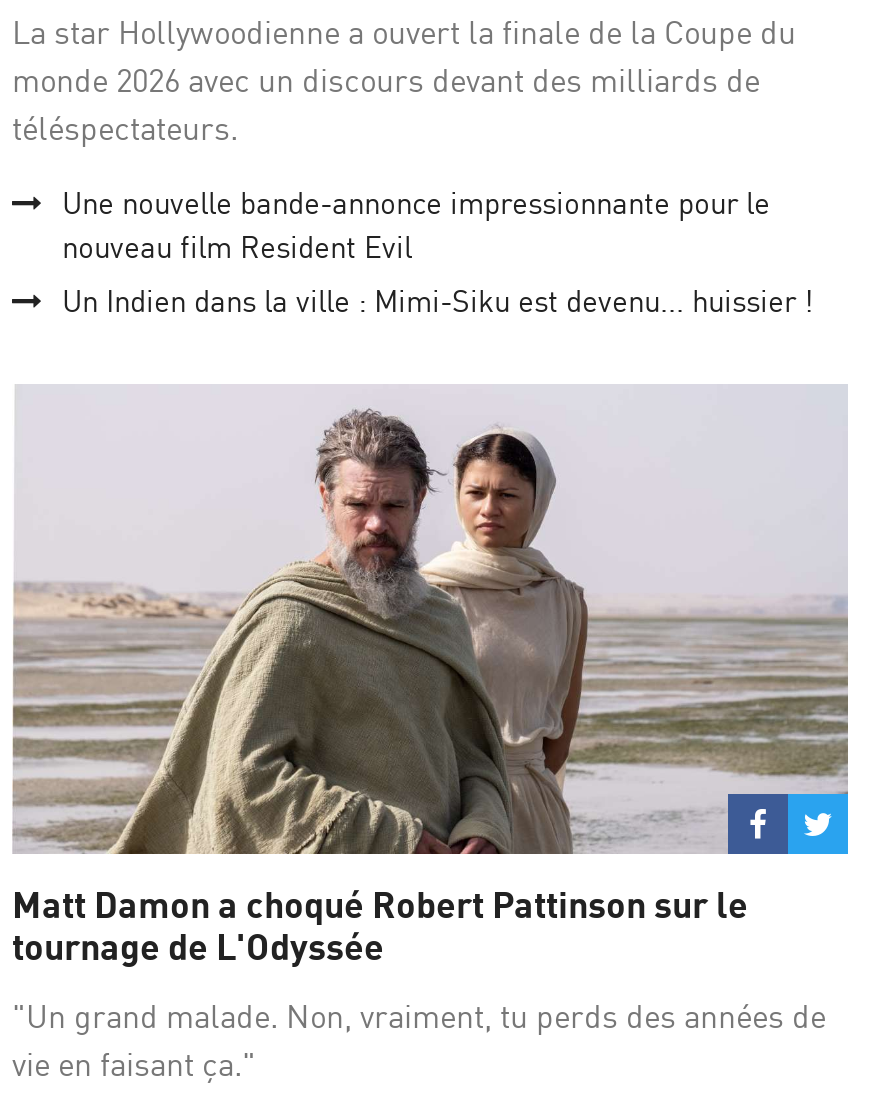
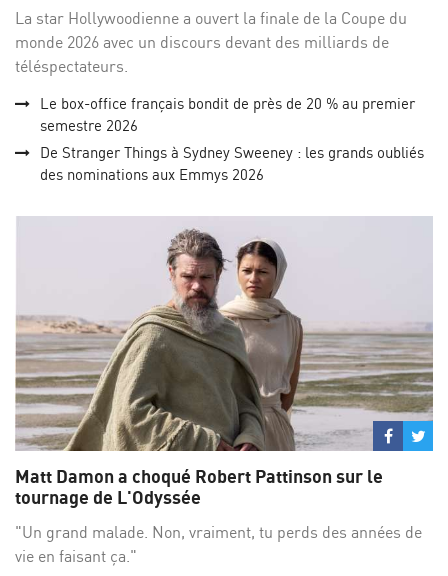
- Une nouvelle bande-annonce impressionnante pour le
- nouveau film Resident Evil
- Un Indien dans la ville : Mimi-Siku est devenu... huissier !
+ Le box-office français bondit de près de 20 % au premier
+ semestre 2026
+ De Stranger Things à Sydney Sweeney : les grands oubliés
+ des nominations aux Emmys 2026
